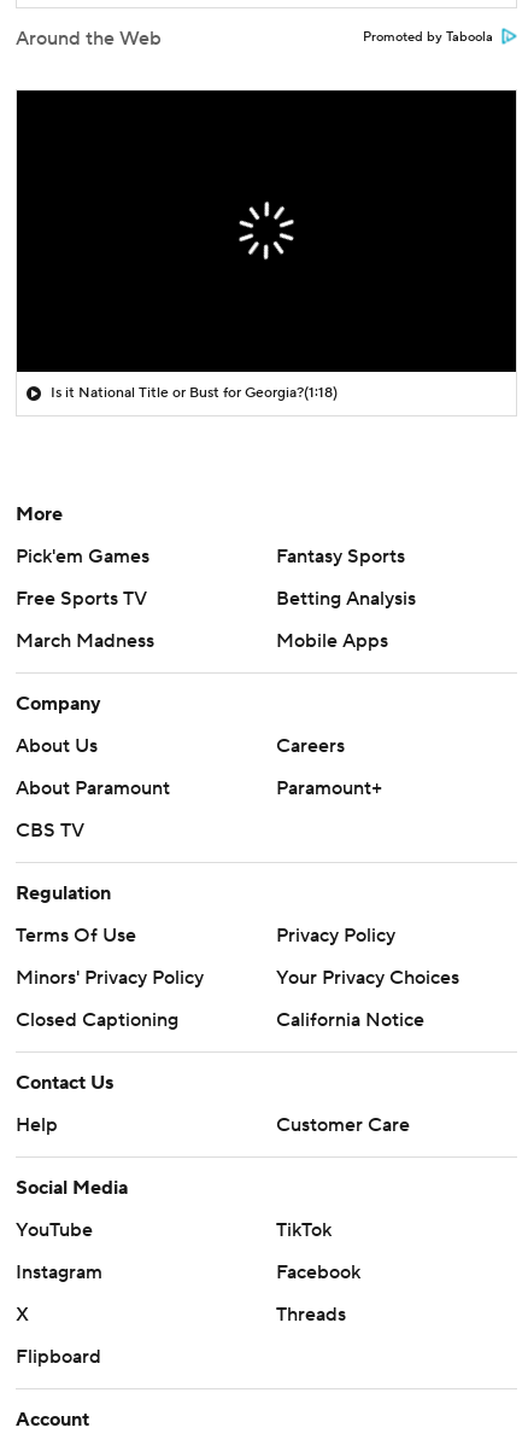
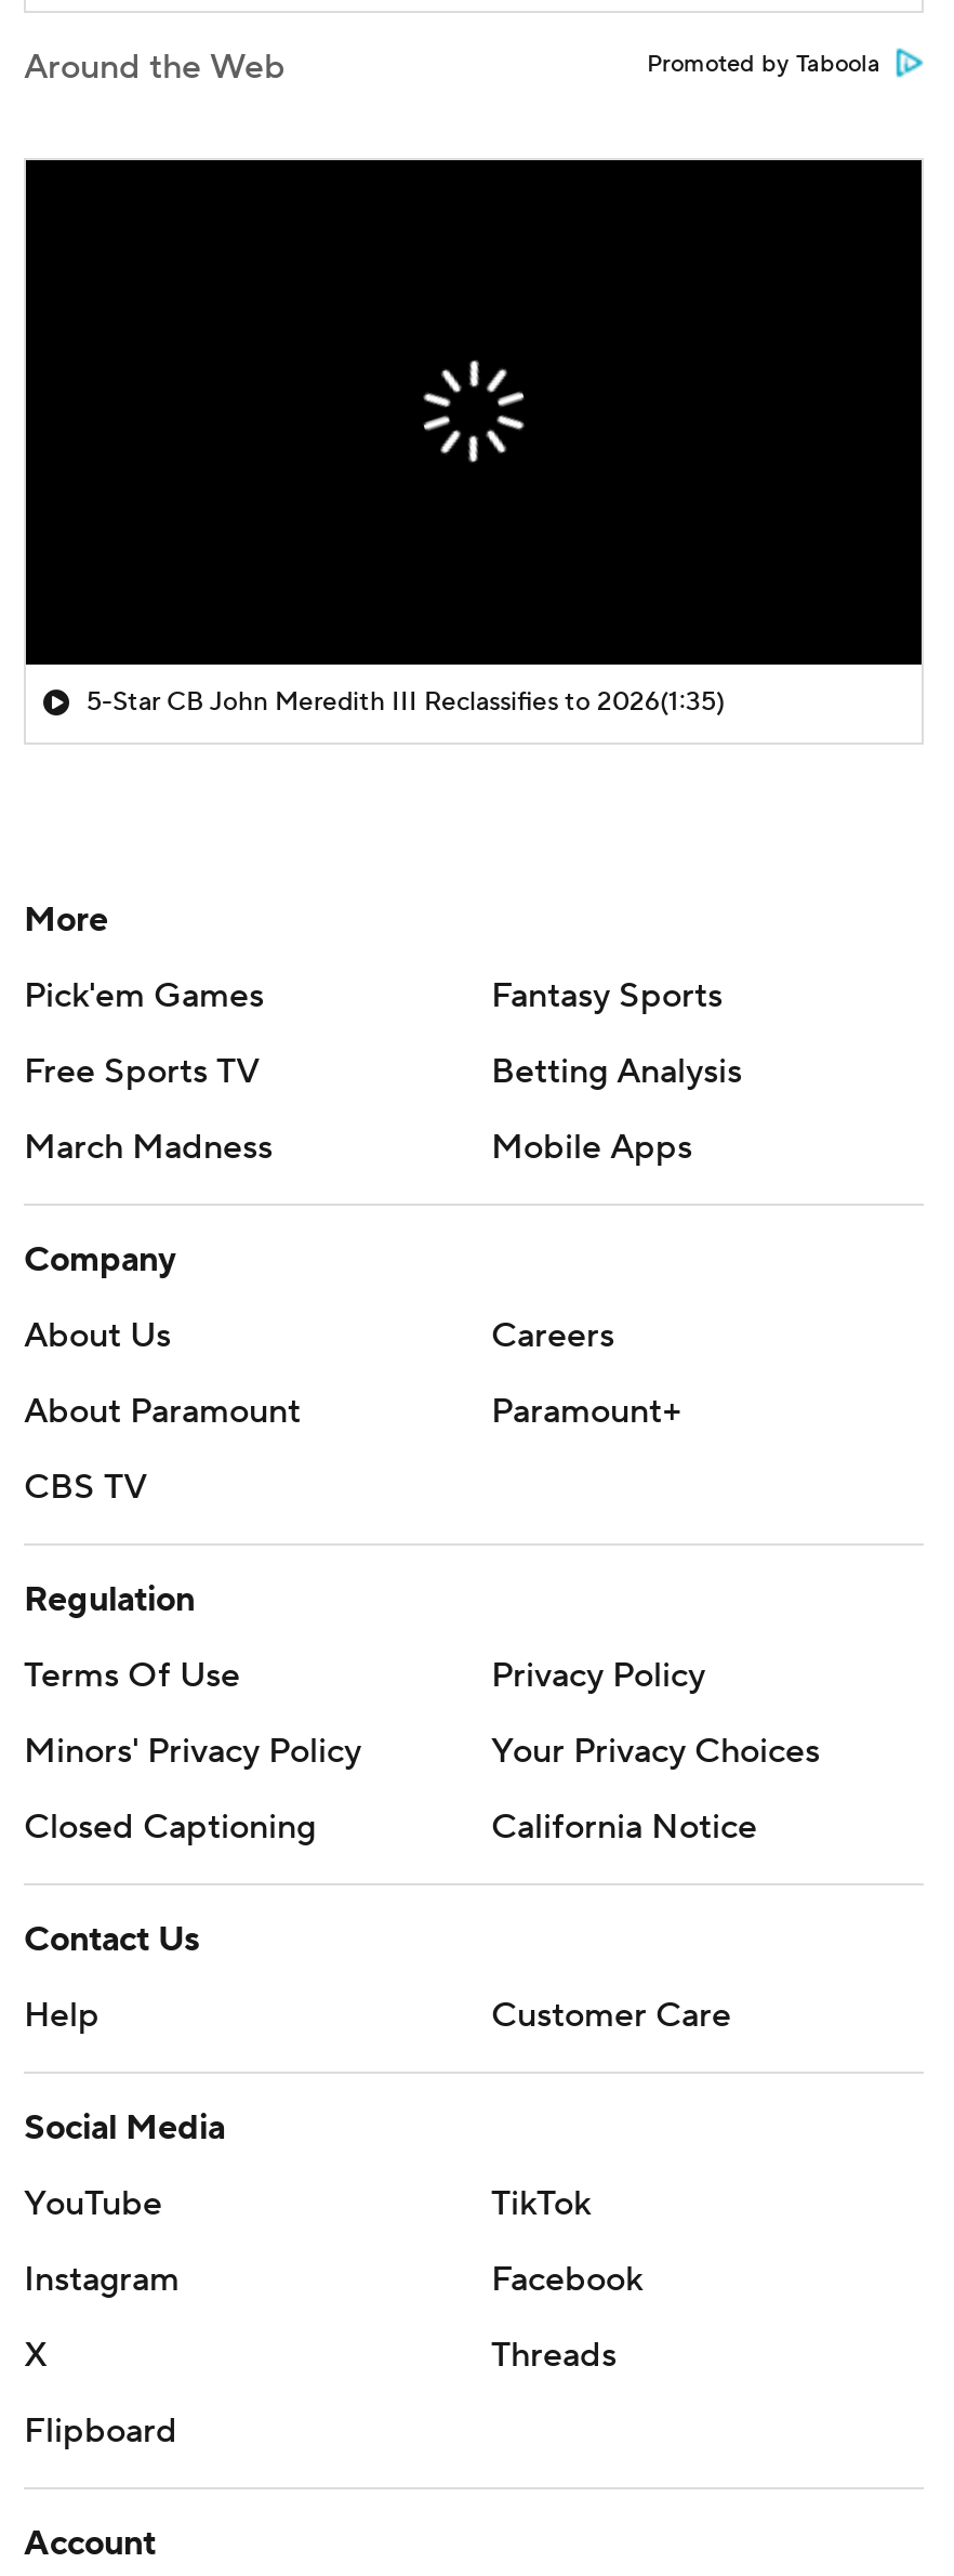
- Is it National Title or Bust for Georgia?(1:18)
+ 5-Star CB John Meredith III Reclassifies to 2026(1:35)
